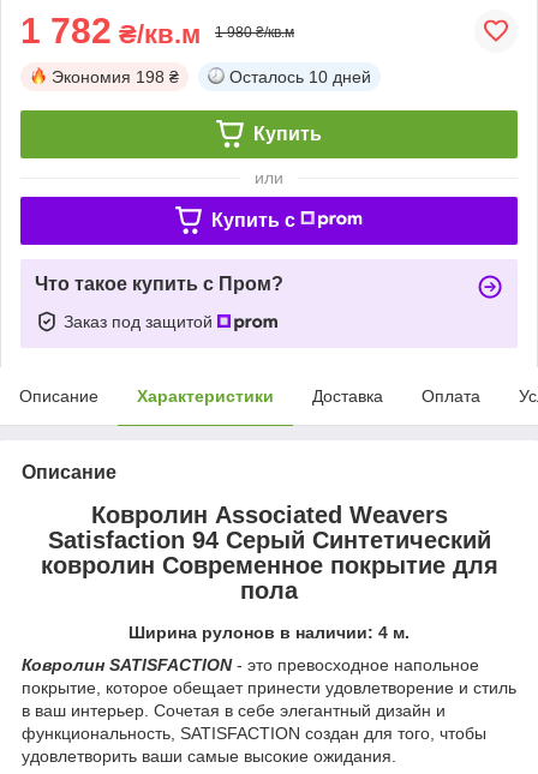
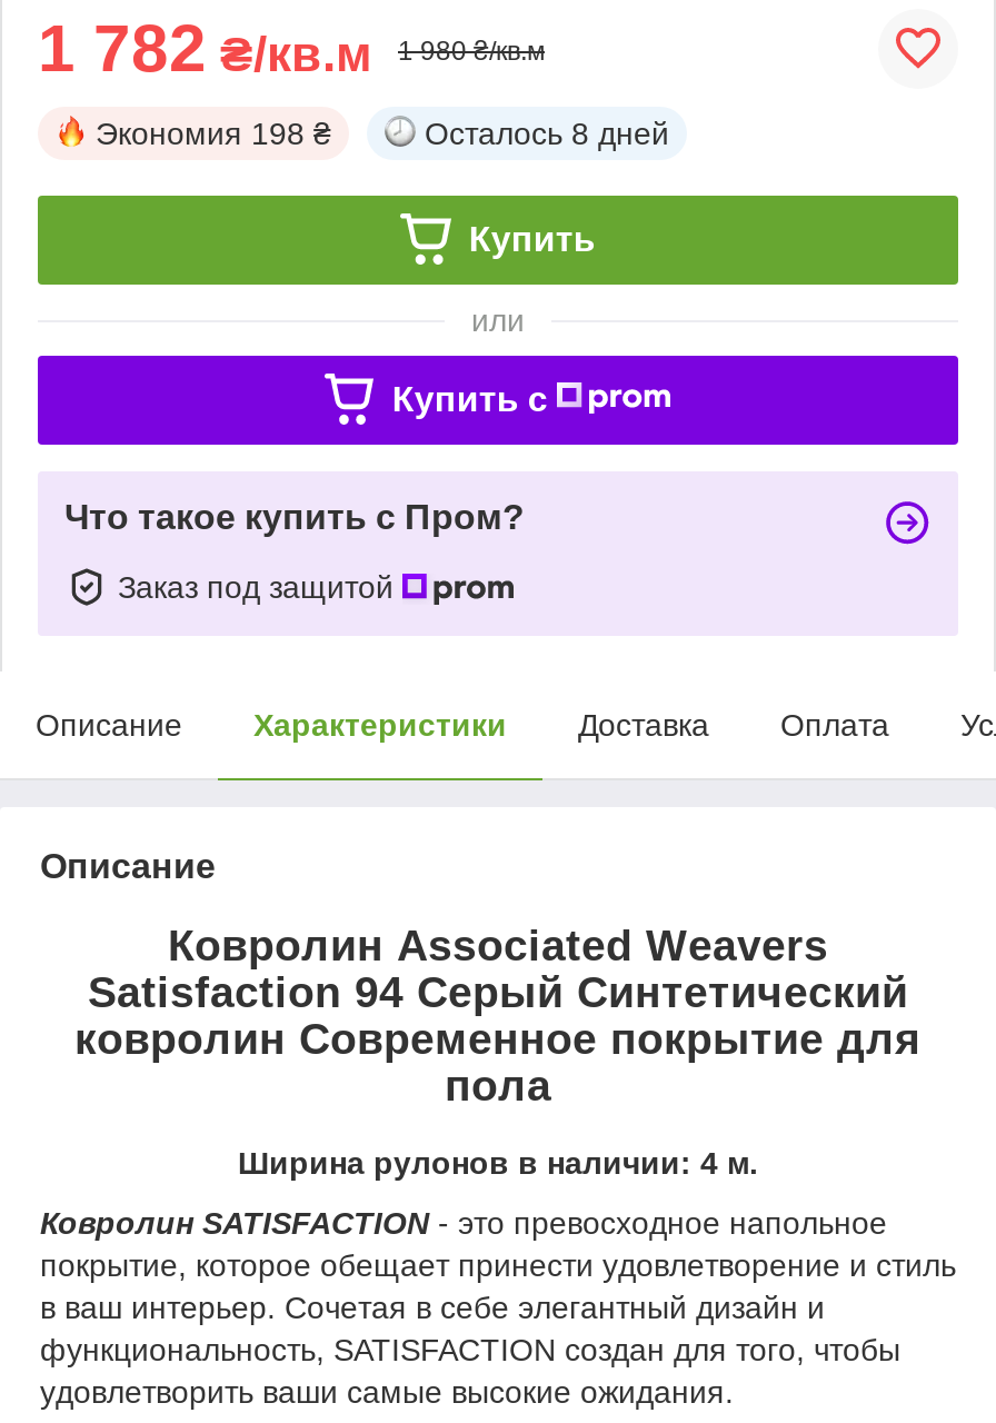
- Осталось 10 дней
+ Осталось 8 дней
